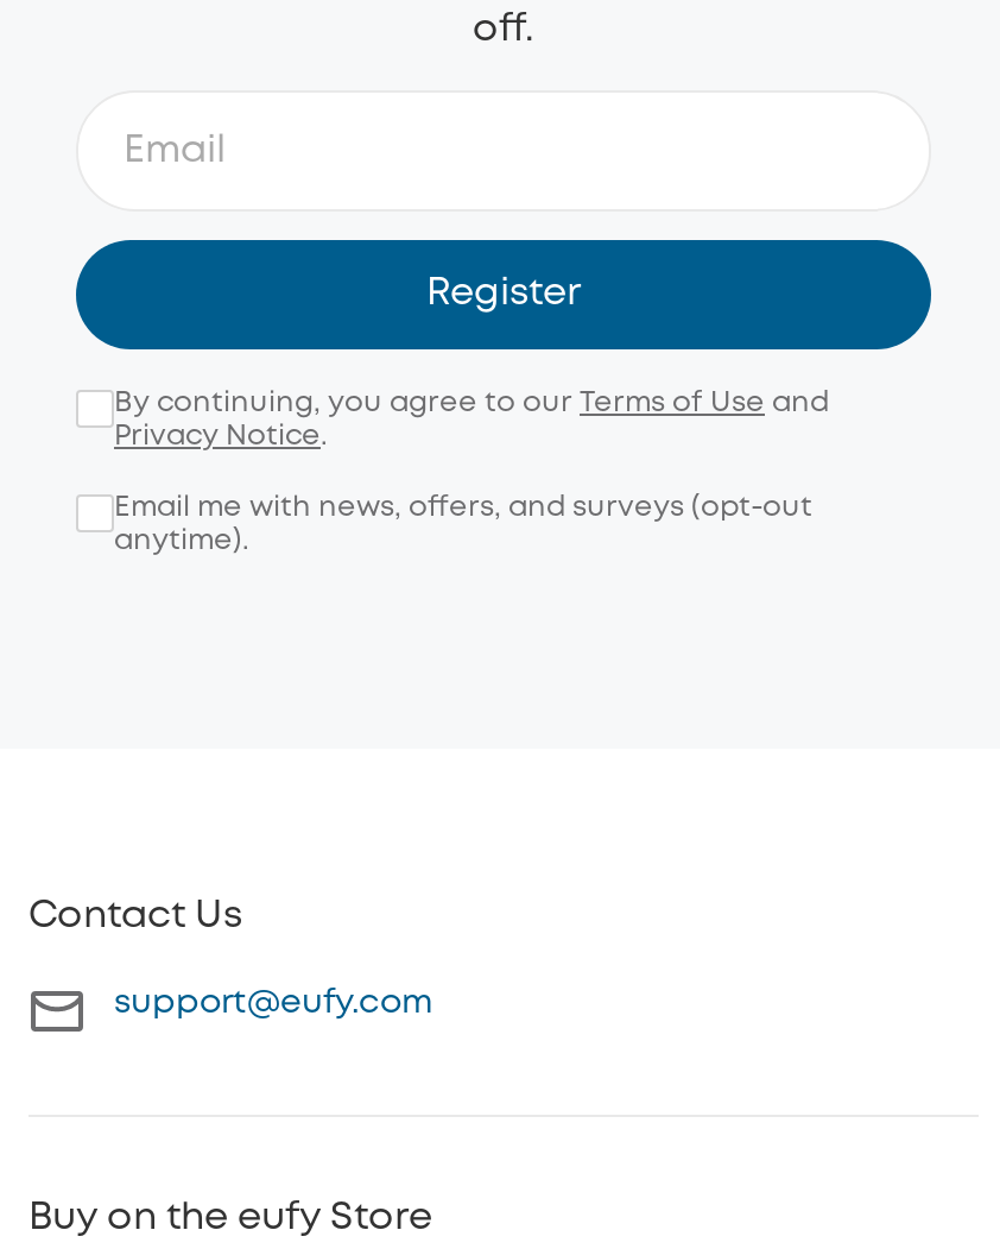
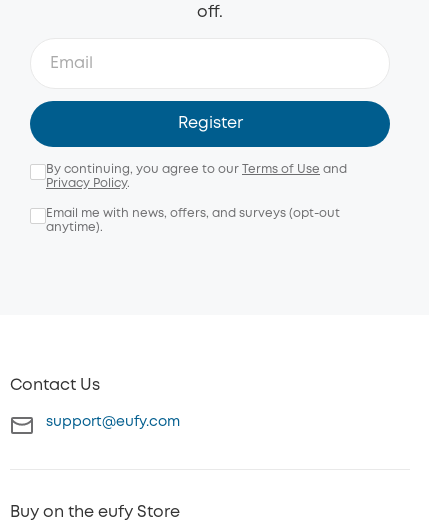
- Privacy Notice.
+ Privacy Policy.
